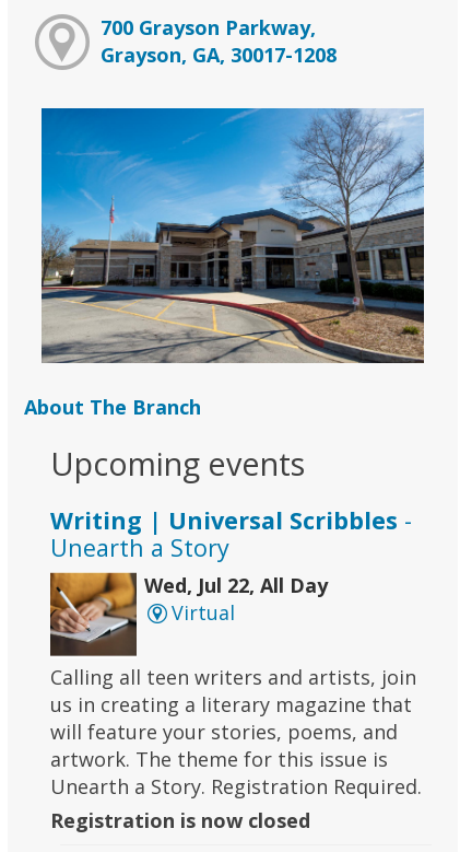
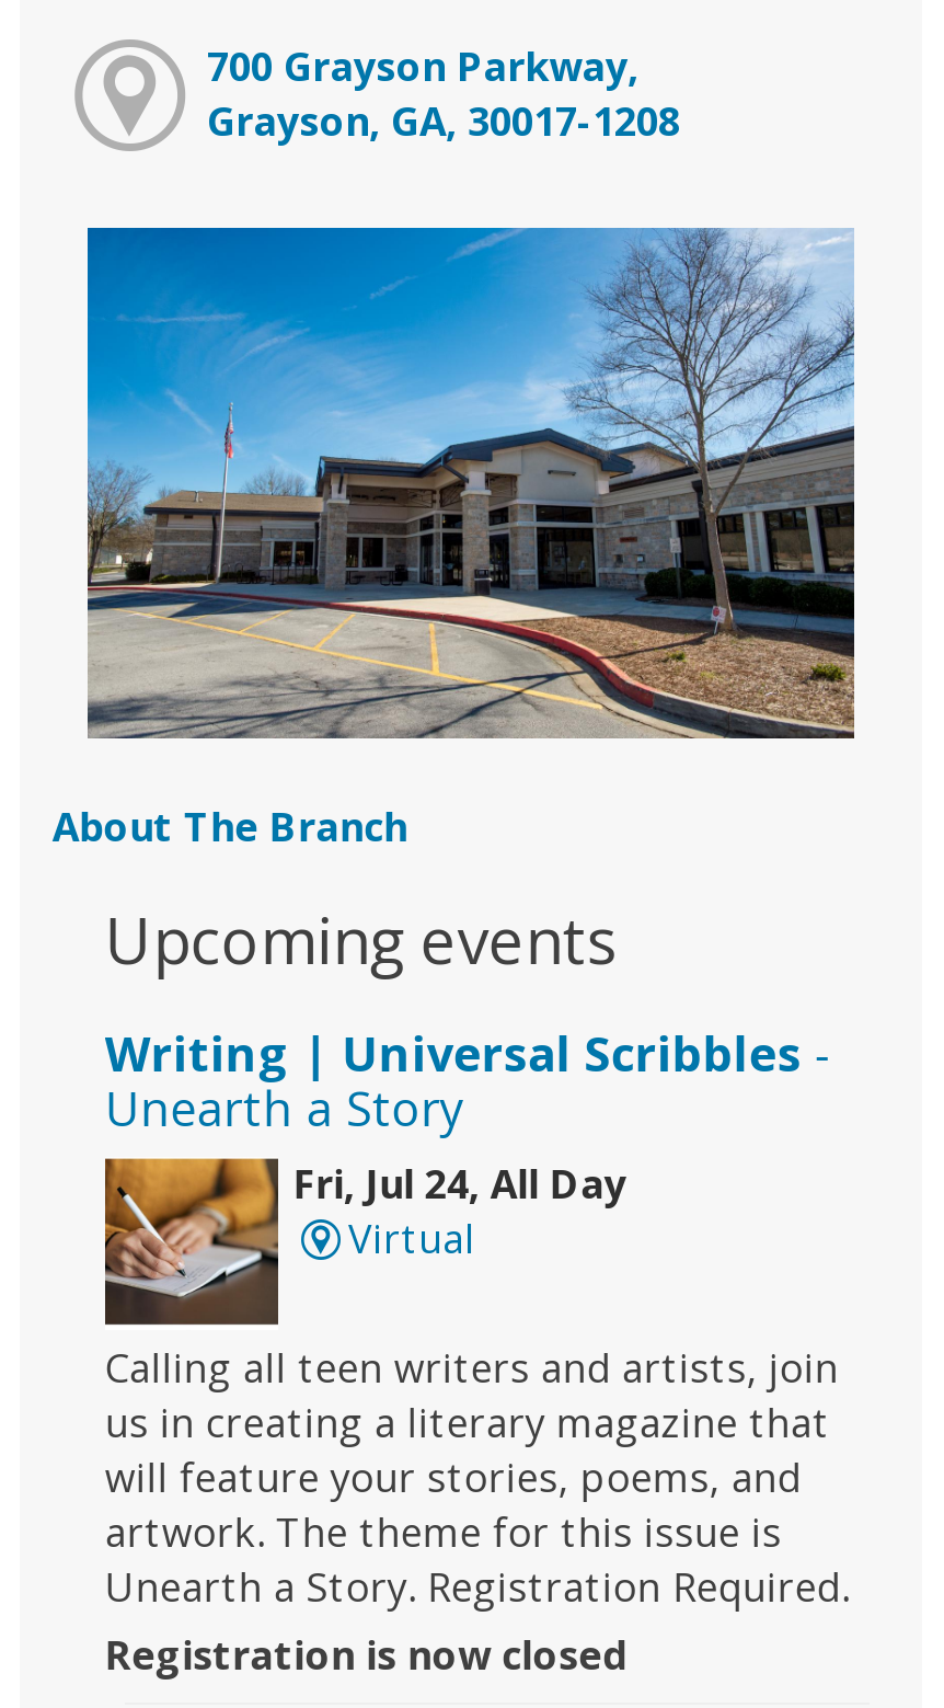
- Wed, Jul 22, All Day
+ Fri, Jul 24, All Day
